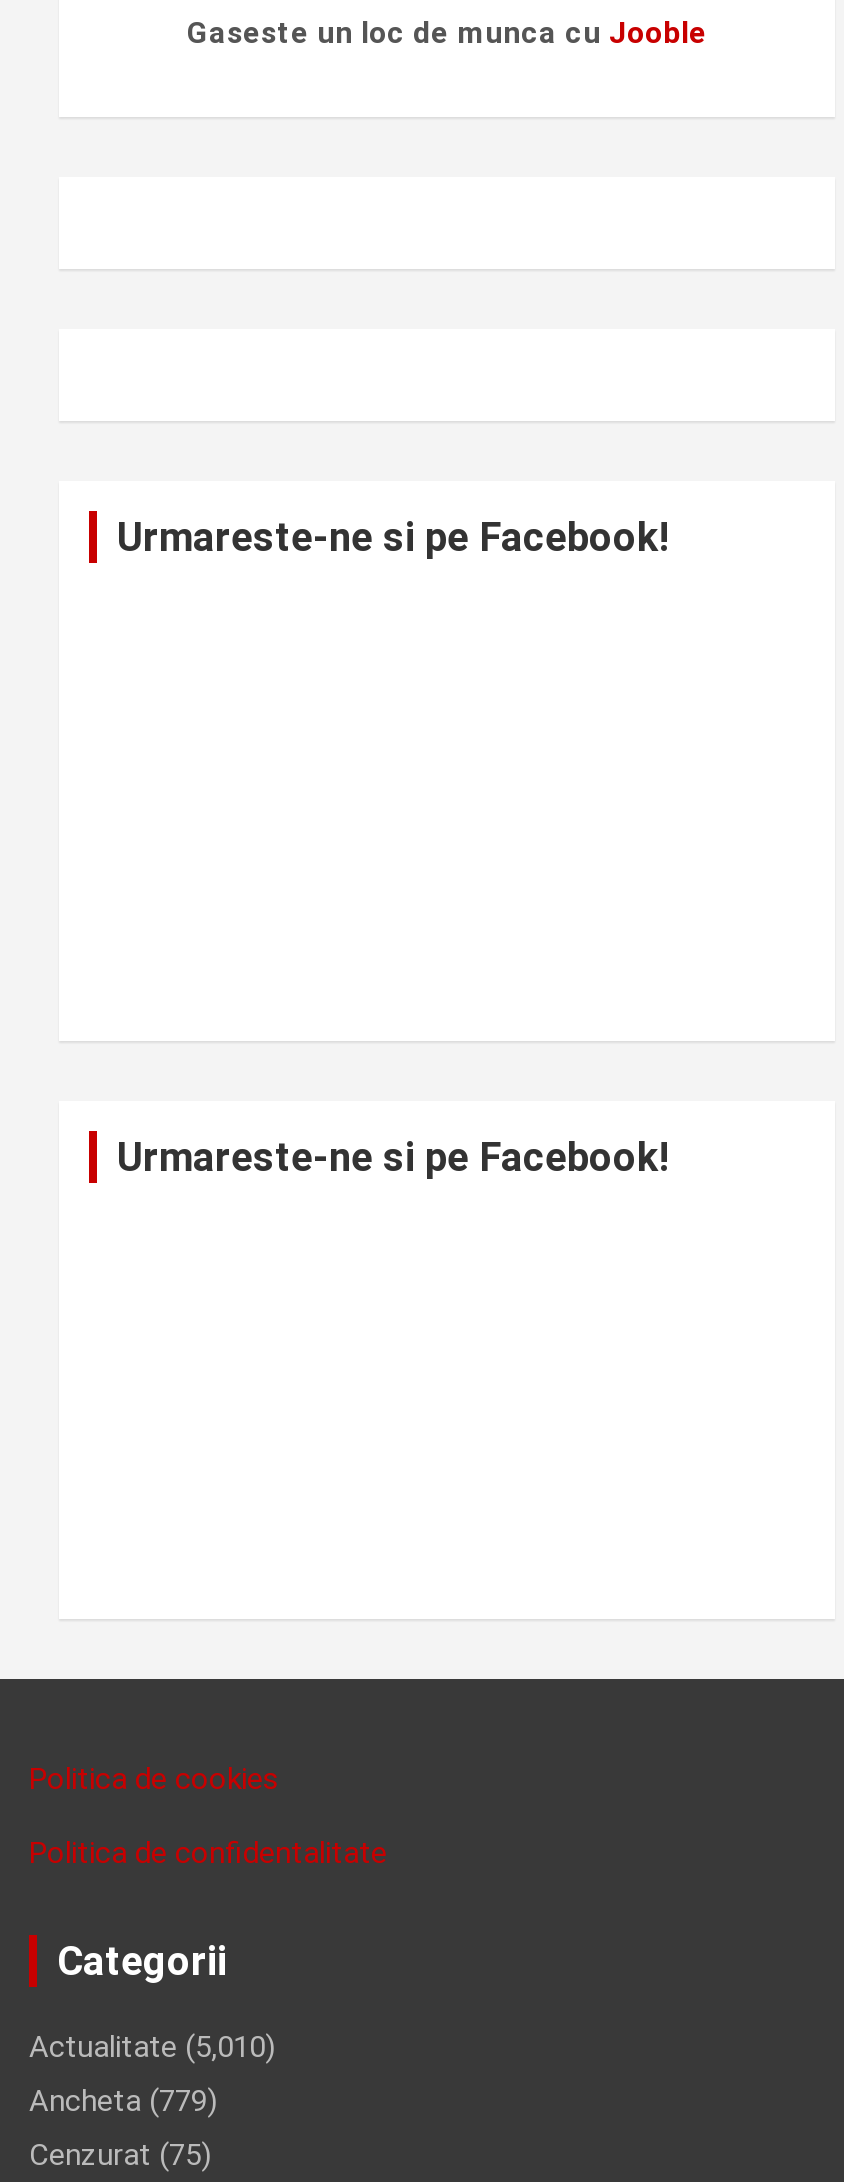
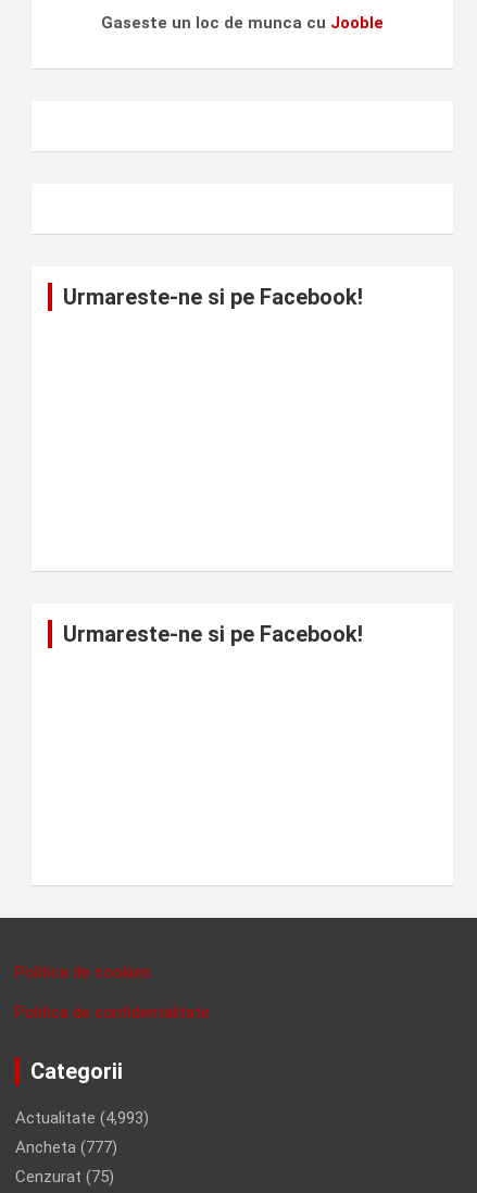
- Actualitate (5,010)
+ Actualitate (4,993)

- Ancheta (779)
+ Ancheta (777)
